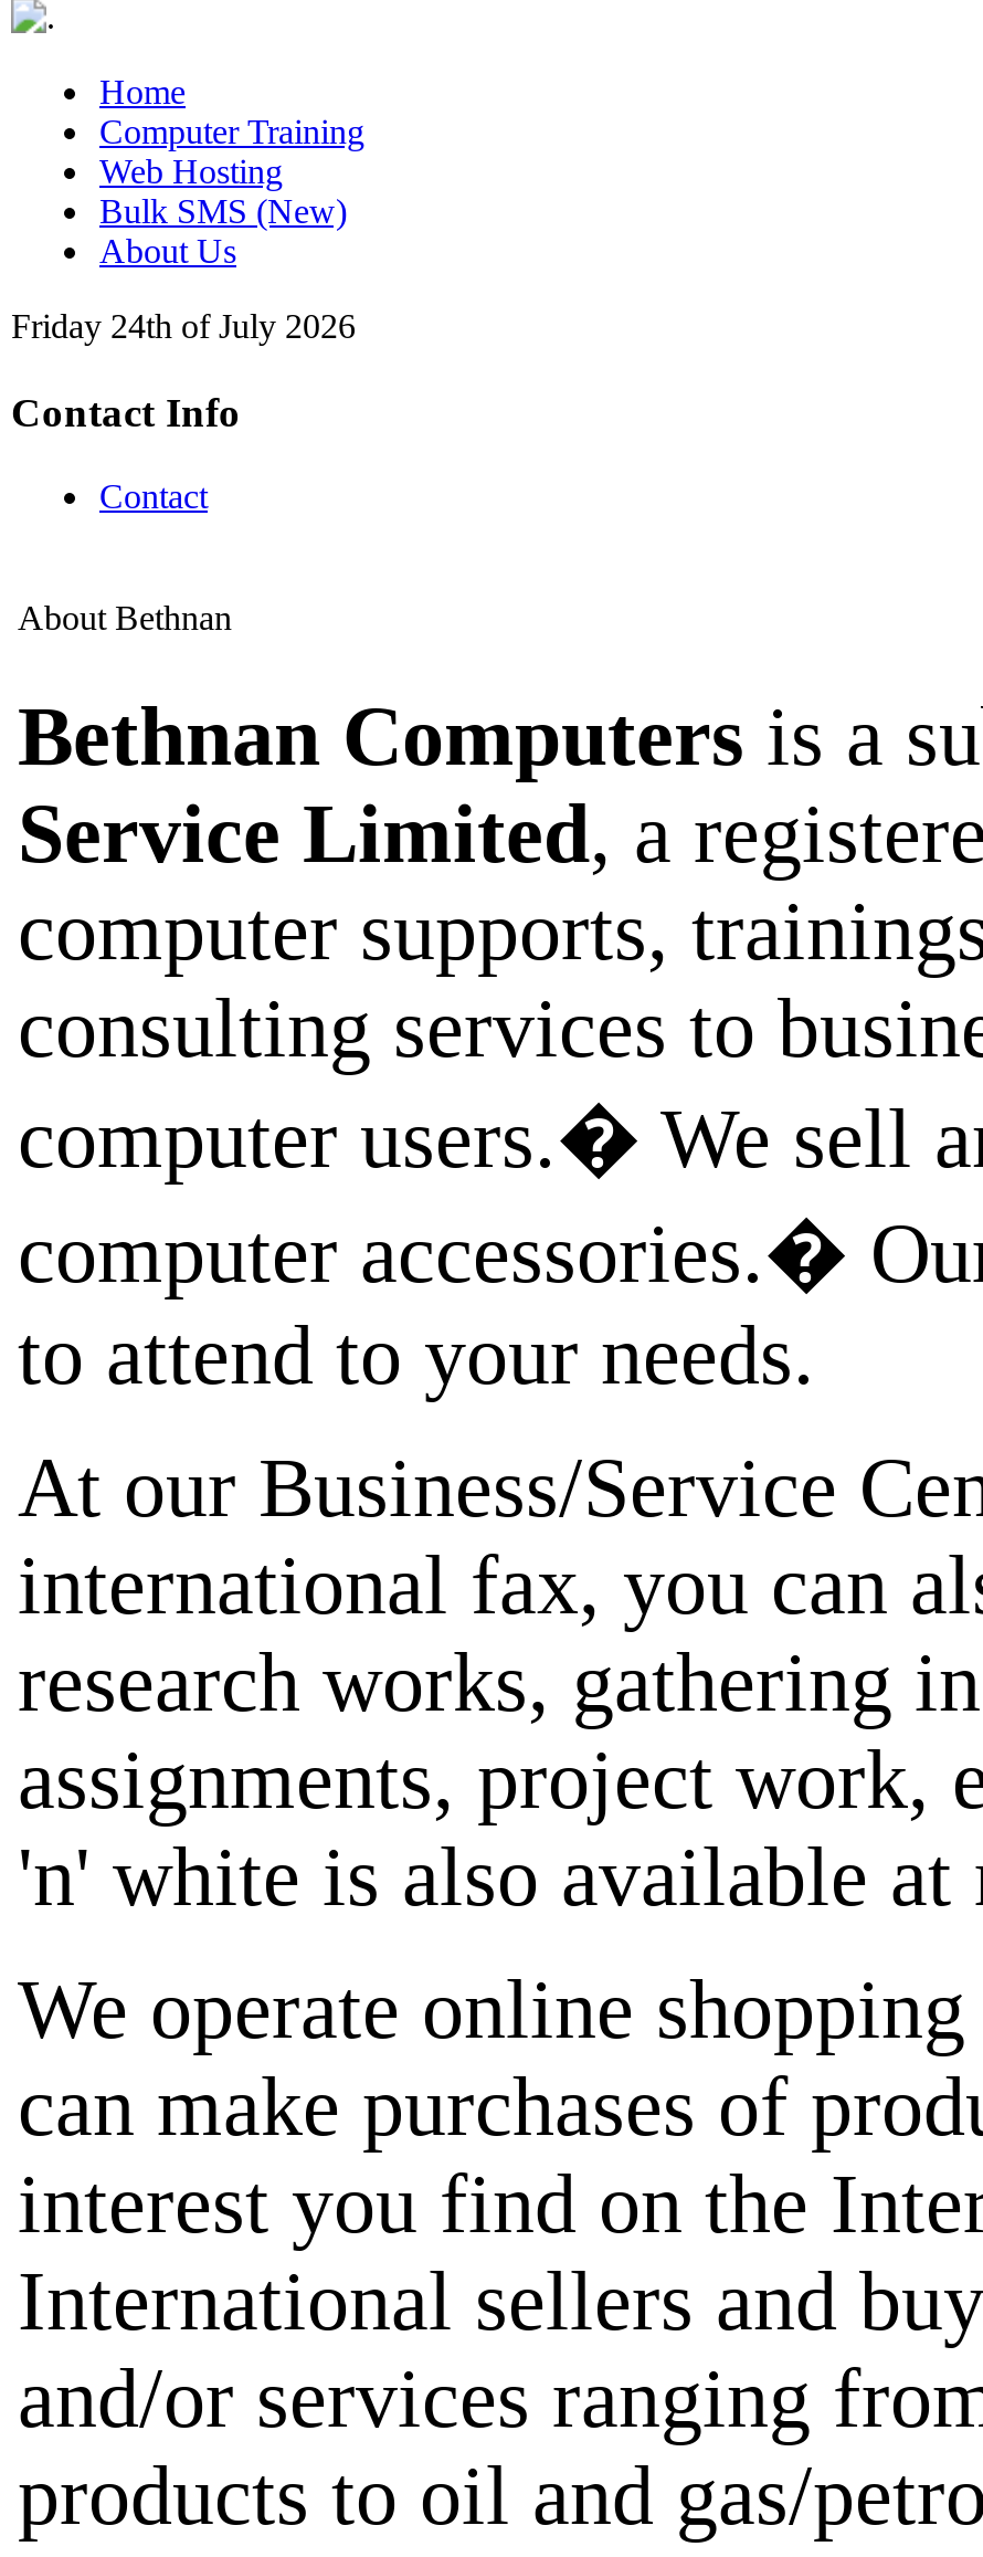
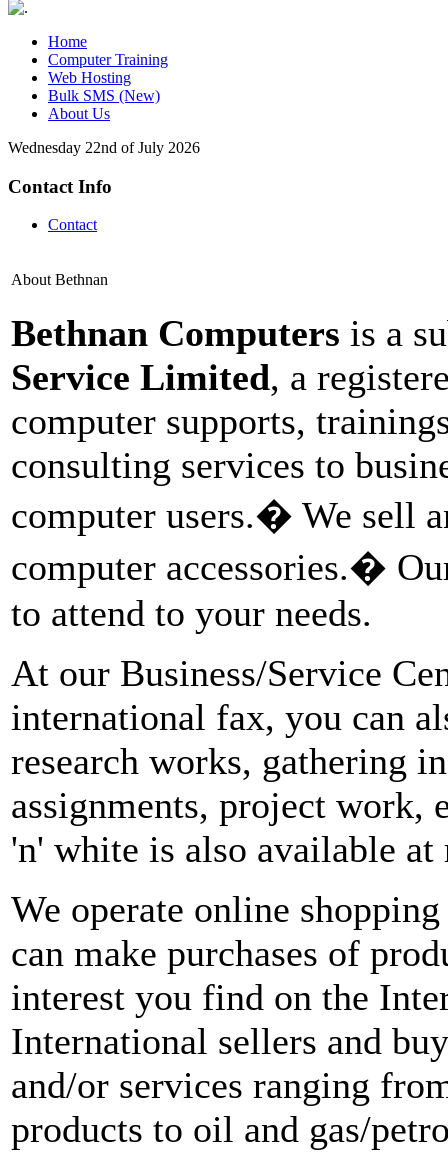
- Friday 24th of July 2026
+ Wednesday 22nd of July 2026
